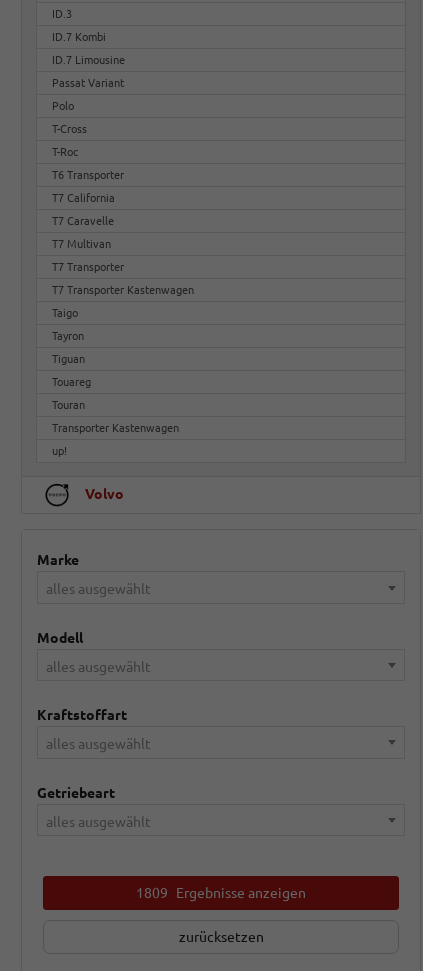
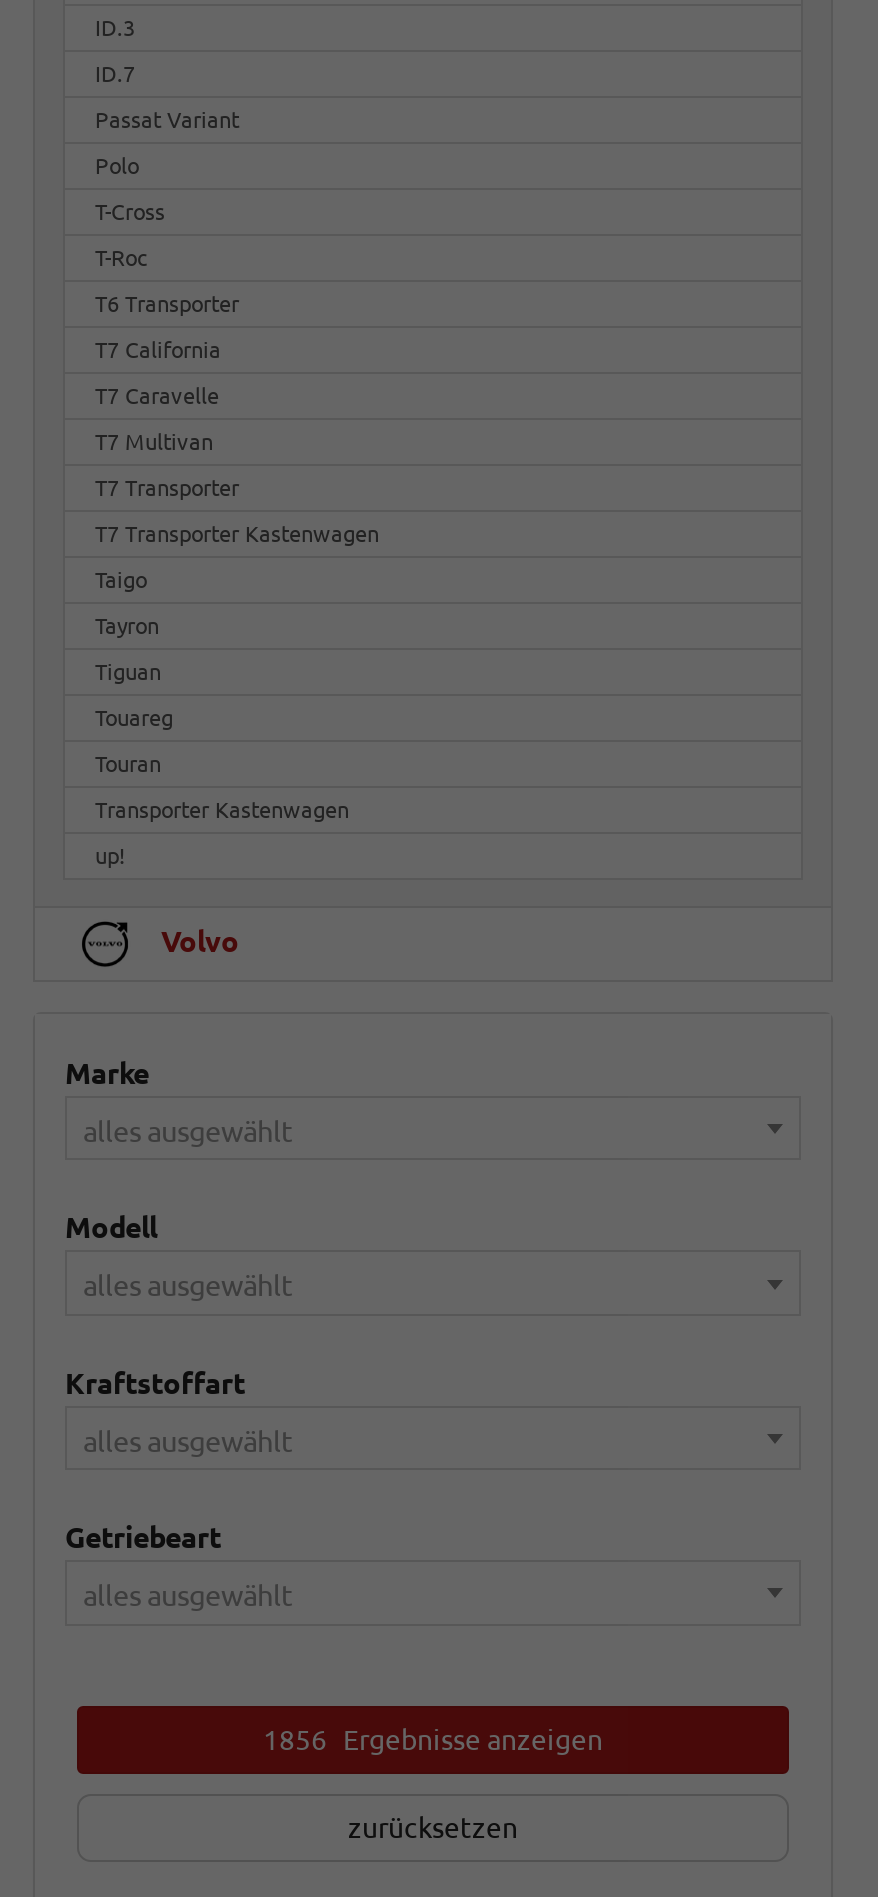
- ID.7 Kombi
- ID.7 Limousine
+ ID.7

- 1809 Ergebnisse anzeigen
+ 1856 Ergebnisse anzeigen
